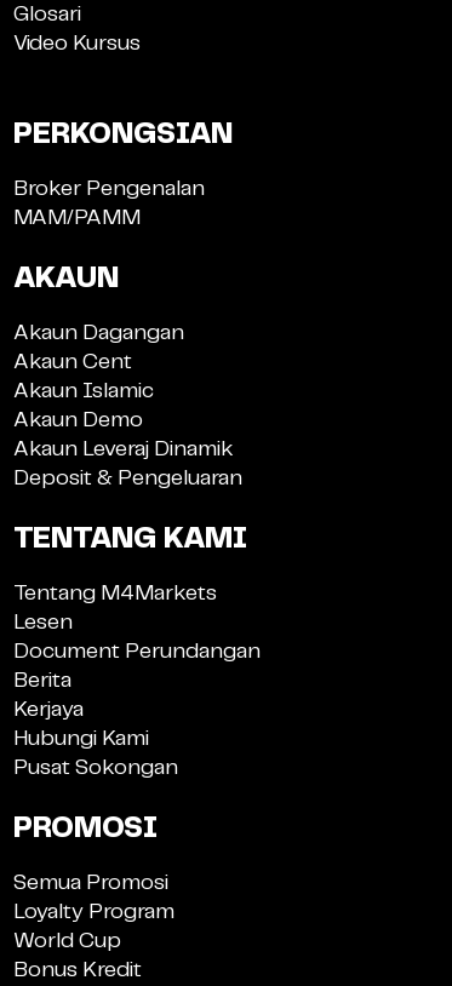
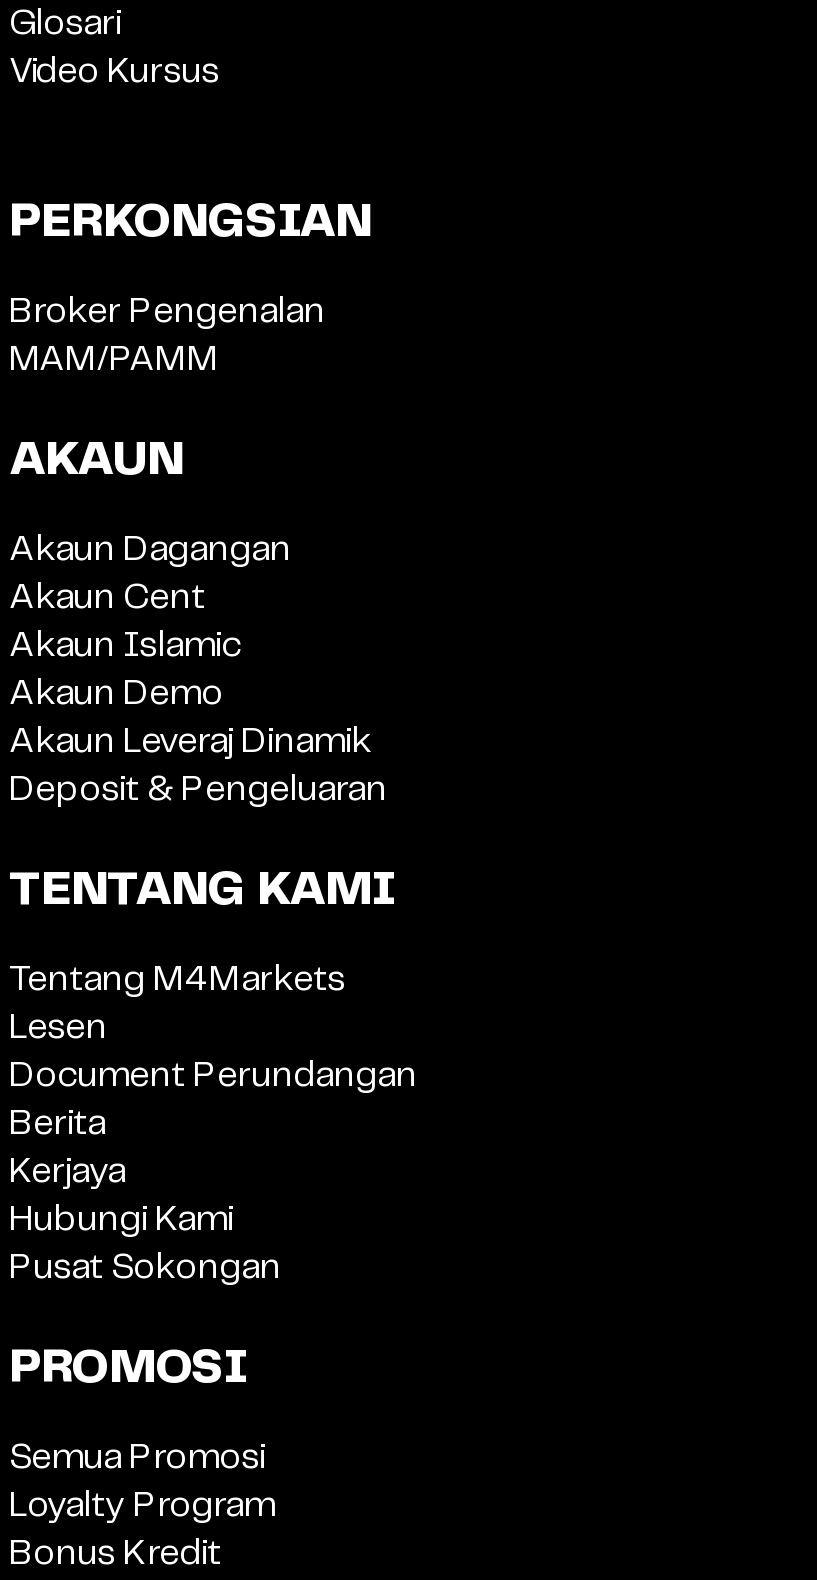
- World Cup
